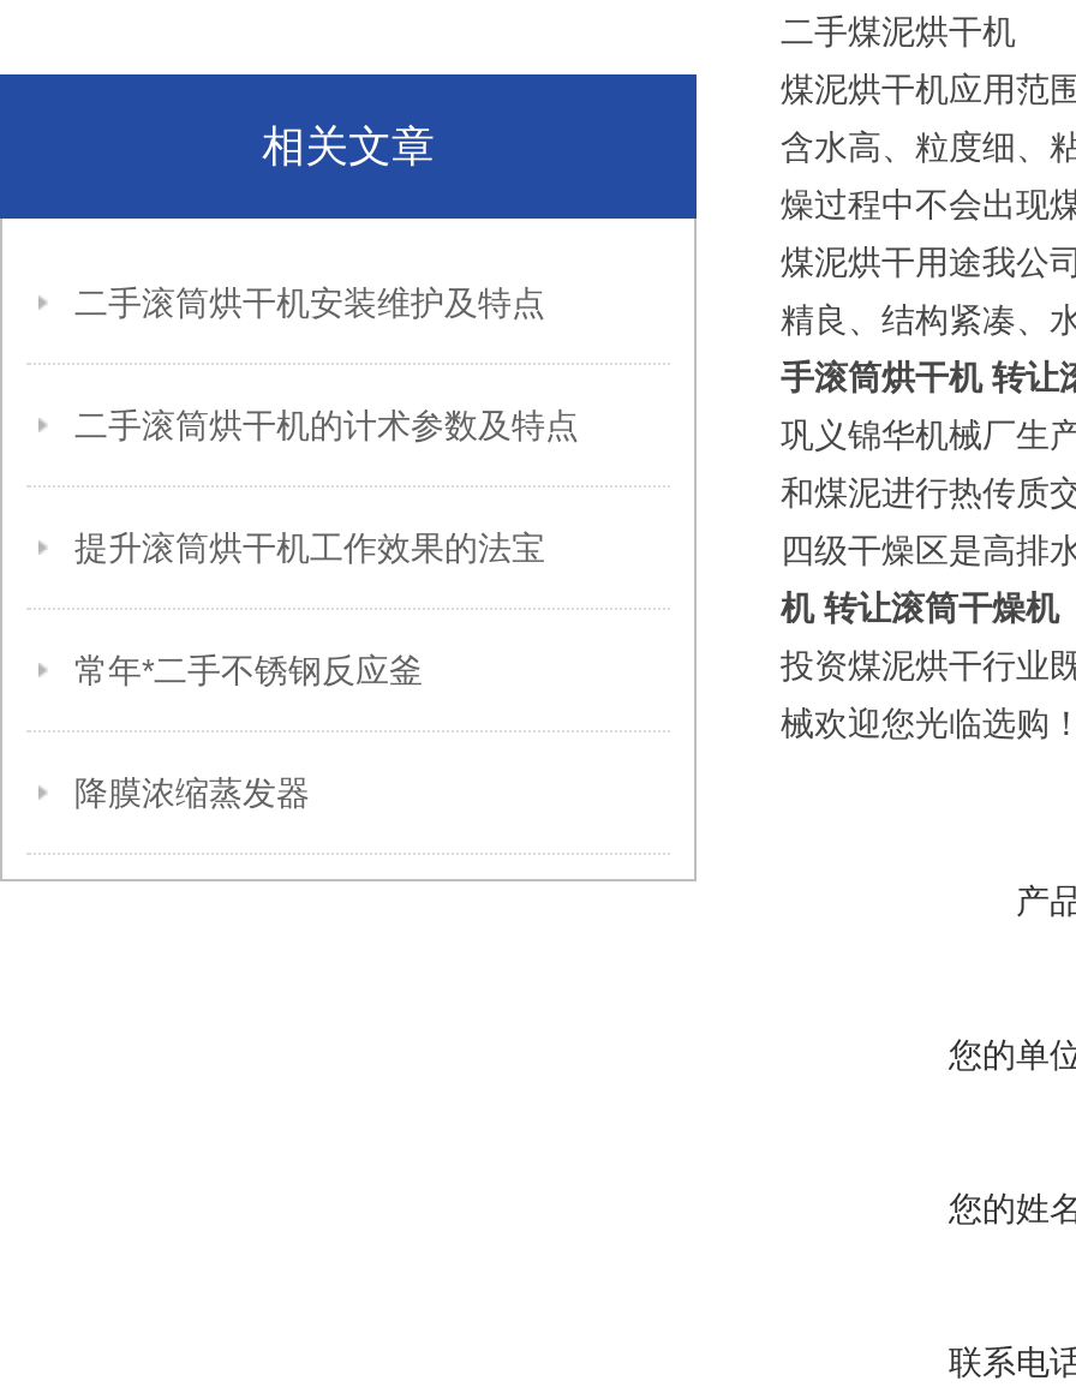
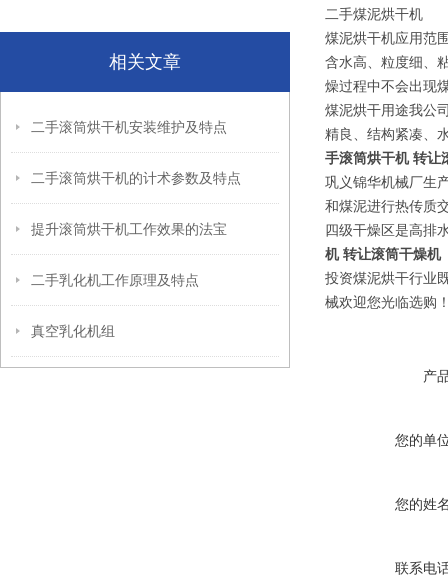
- 常年*二手不锈钢反应釜
+ 二手乳化机工作原理及特点

- 降膜浓缩蒸发器
+ 真空乳化机组
